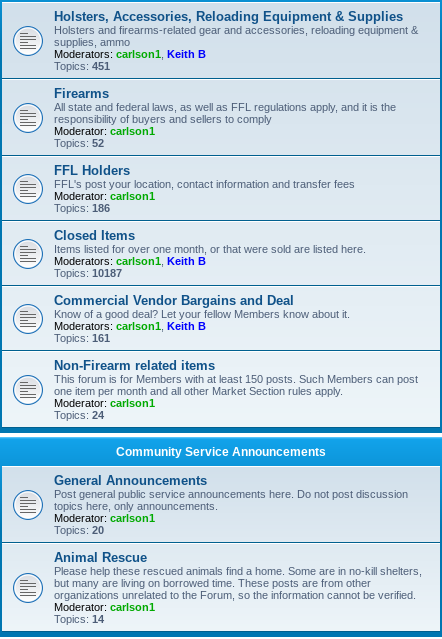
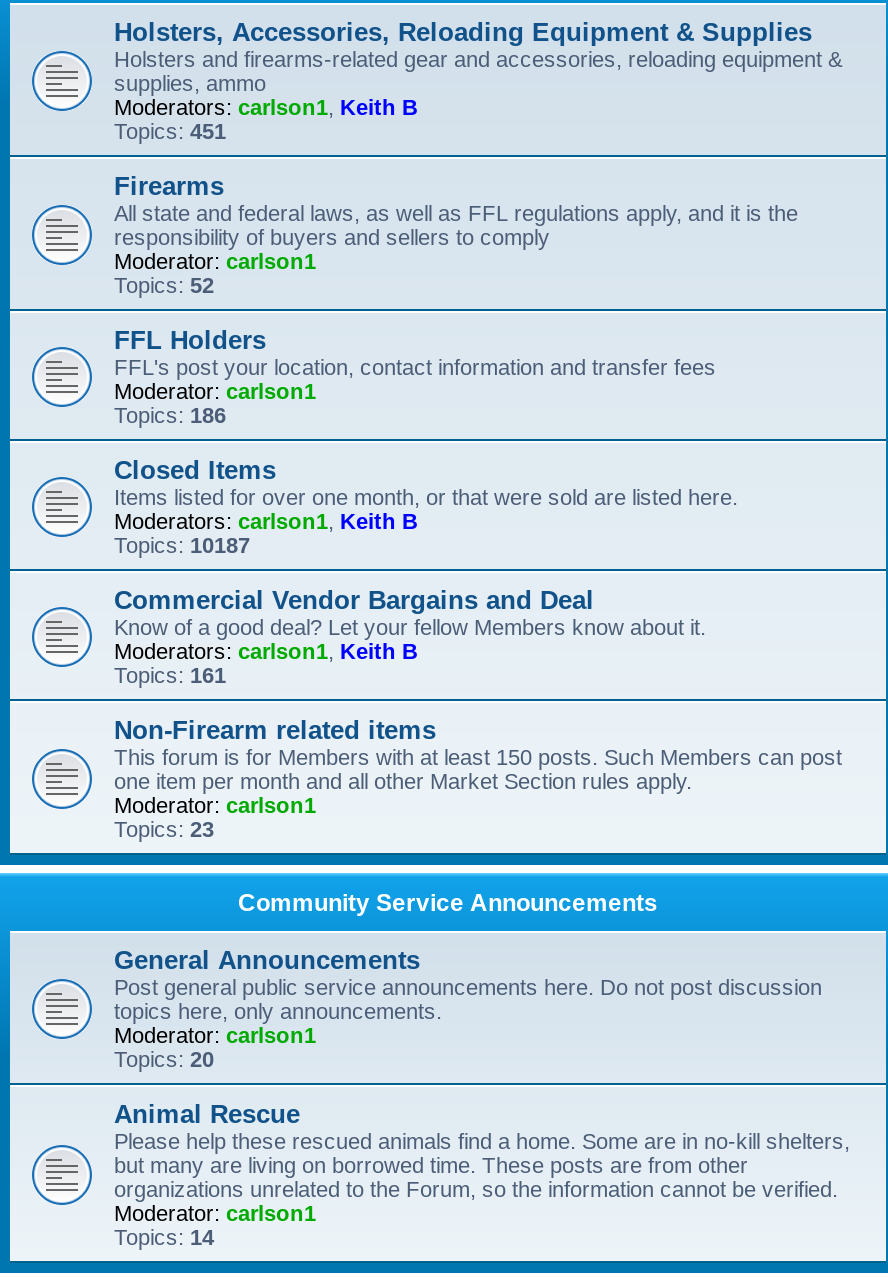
- Topics: 24
+ Topics: 23
